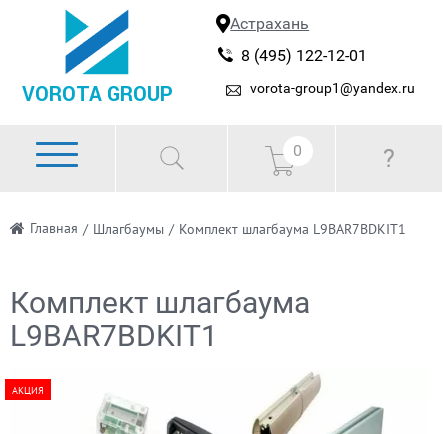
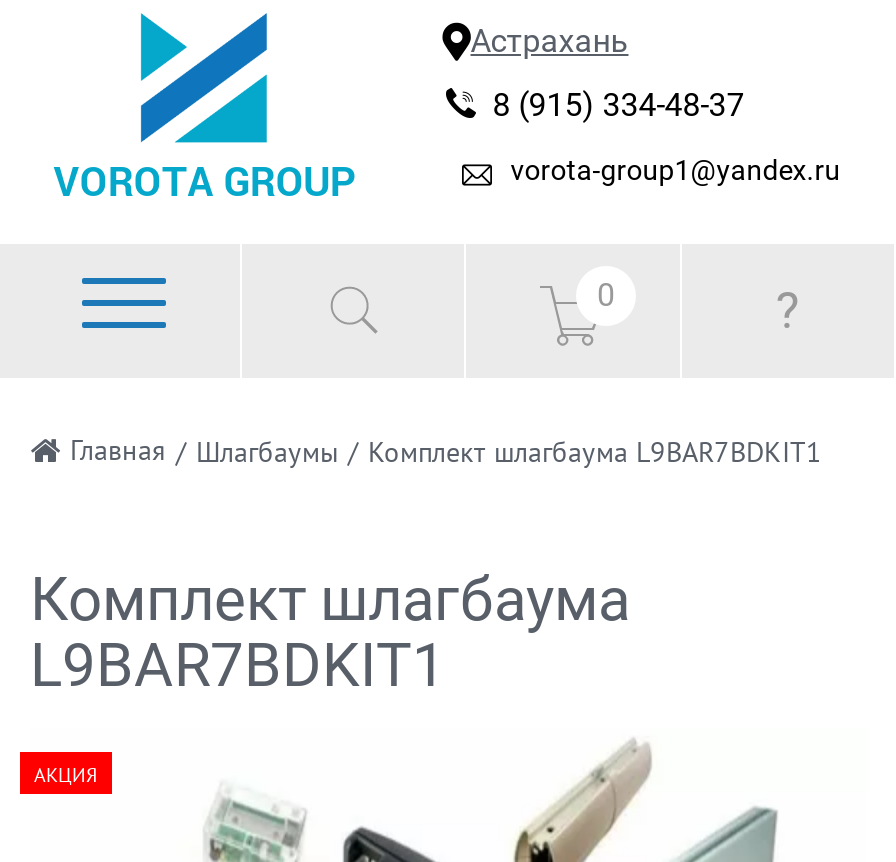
- 8 (495) 122-12-01
+ 8 (915) 334-48-37
